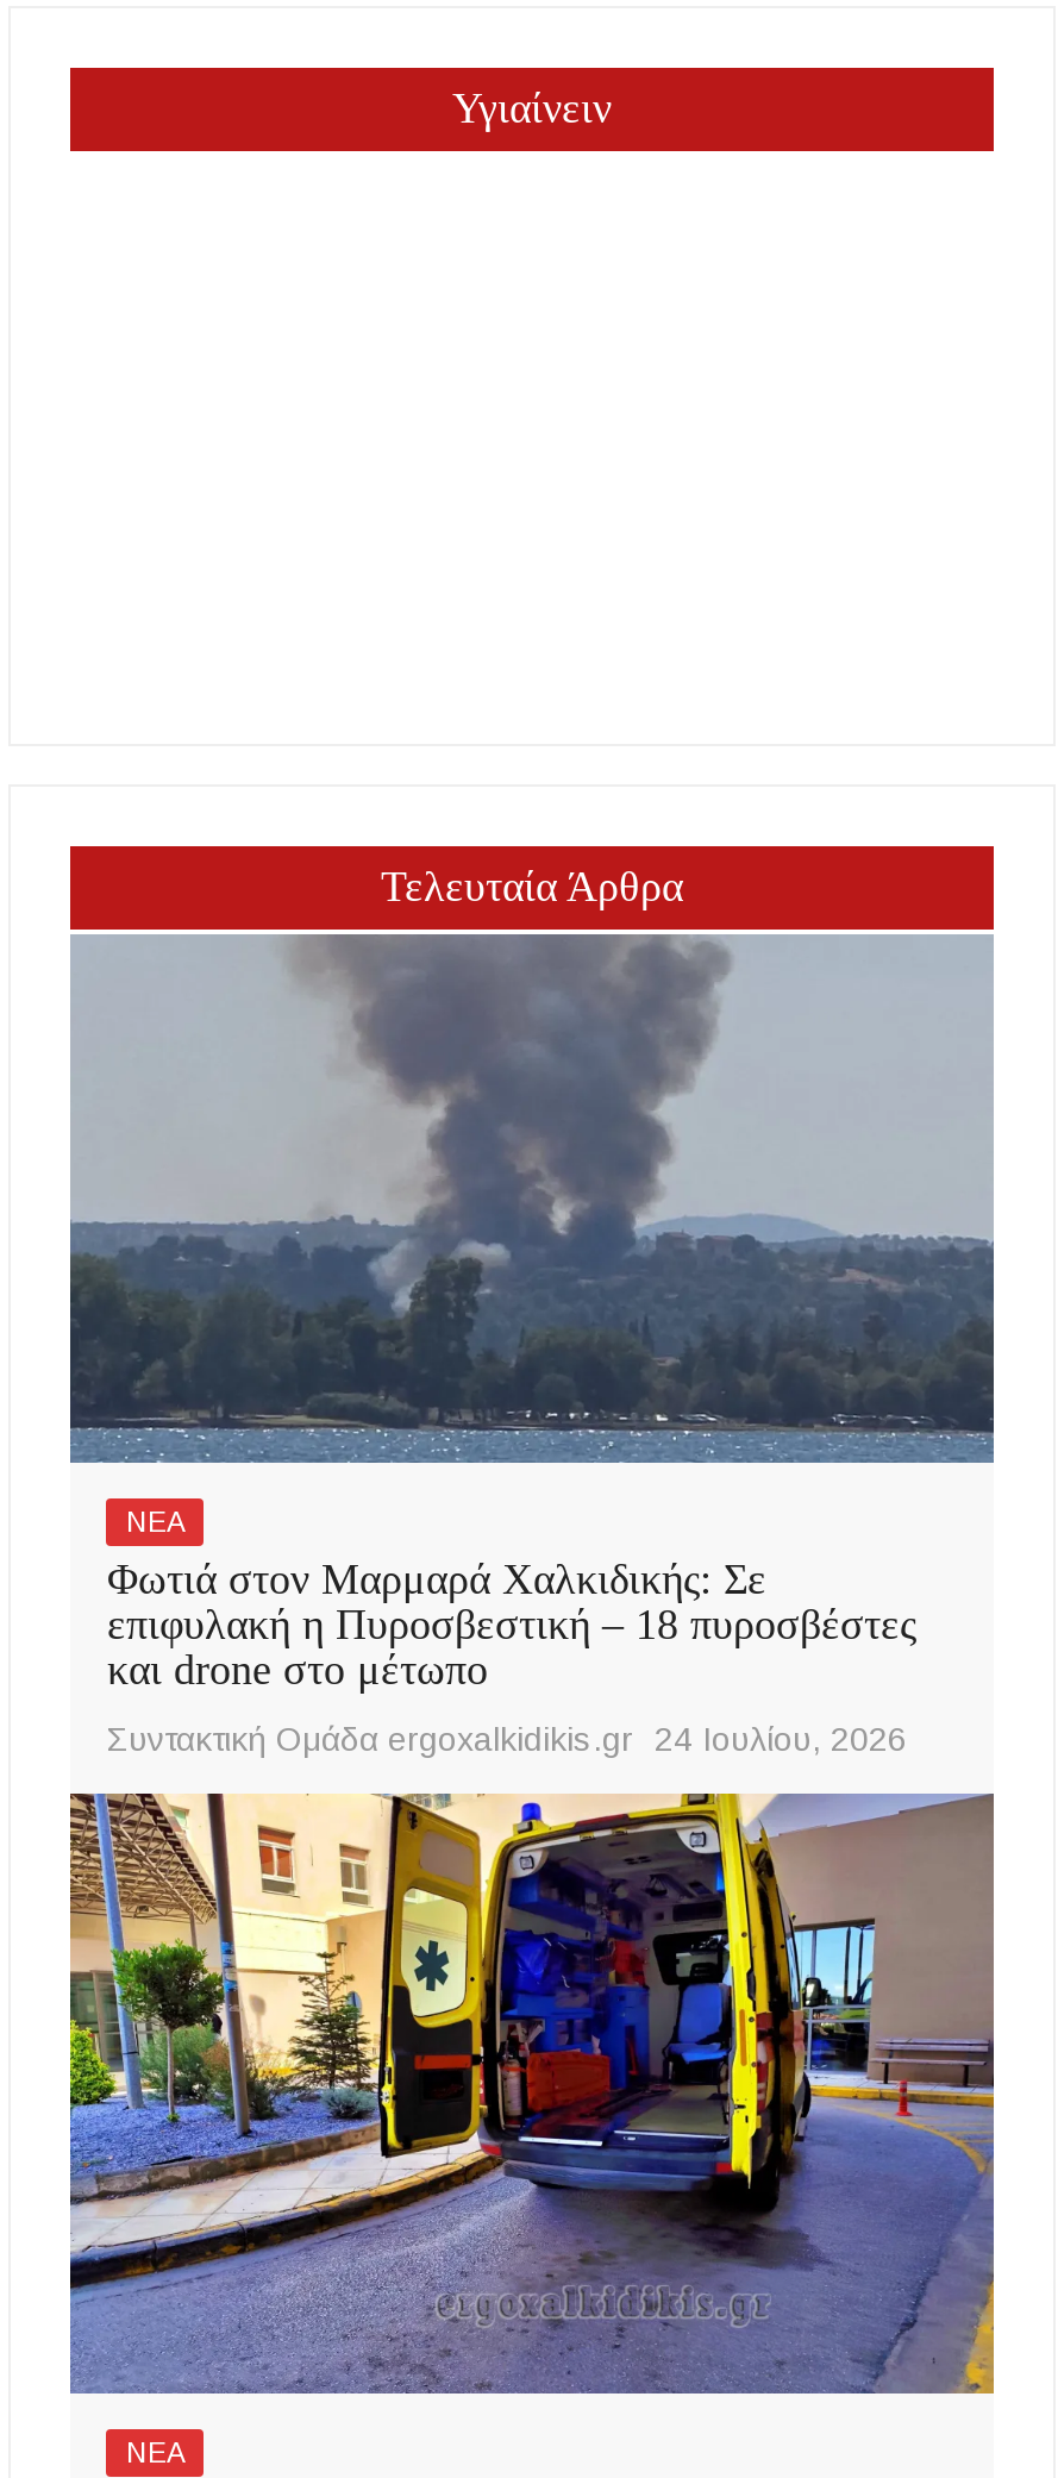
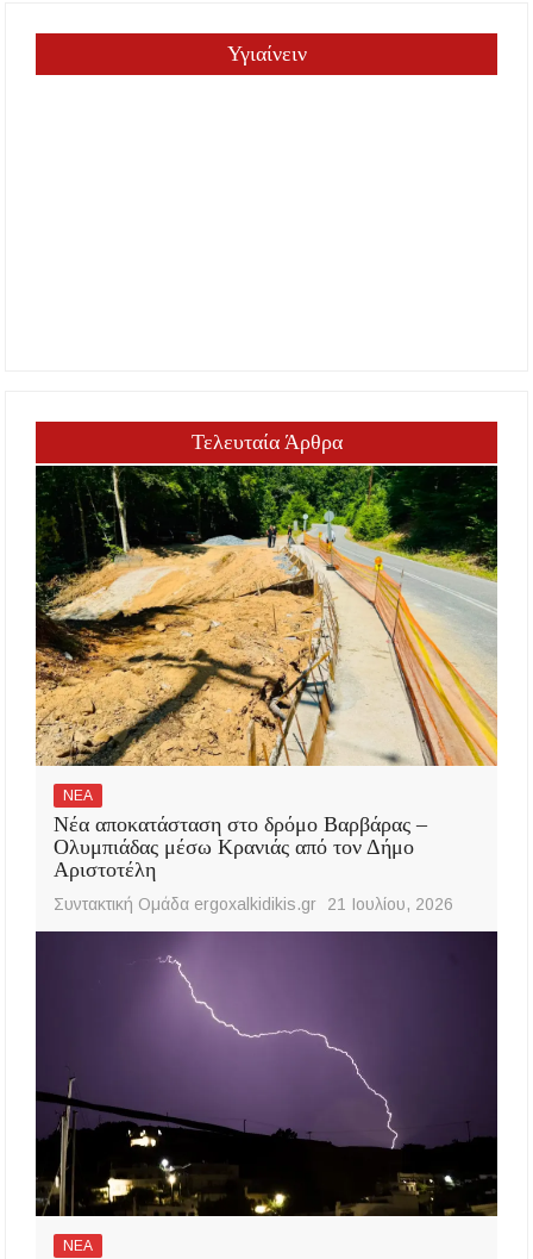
- [image]
- Φωτιά στον Μαρμαρά Χαλκιδικής: Σε
- επιφυλακή η Πυροσβεστική – 18 πυροσβέστες
- και drone στο μέτωπο
+ [image]
+ Νέα αποκατάσταση στο δρόμο Βαρβάρας –
+ Ολυμπιάδας μέσω Κρανιάς από τον Δήμο
+ Αριστοτέλη

- Συντακτική Ομάδα ergoxalkidikis.gr 24 Ιουλίου, 2026
+ Συντακτική Ομάδα ergoxalkidikis.gr 21 Ιουλίου, 2026

- [image]
+ [image]
